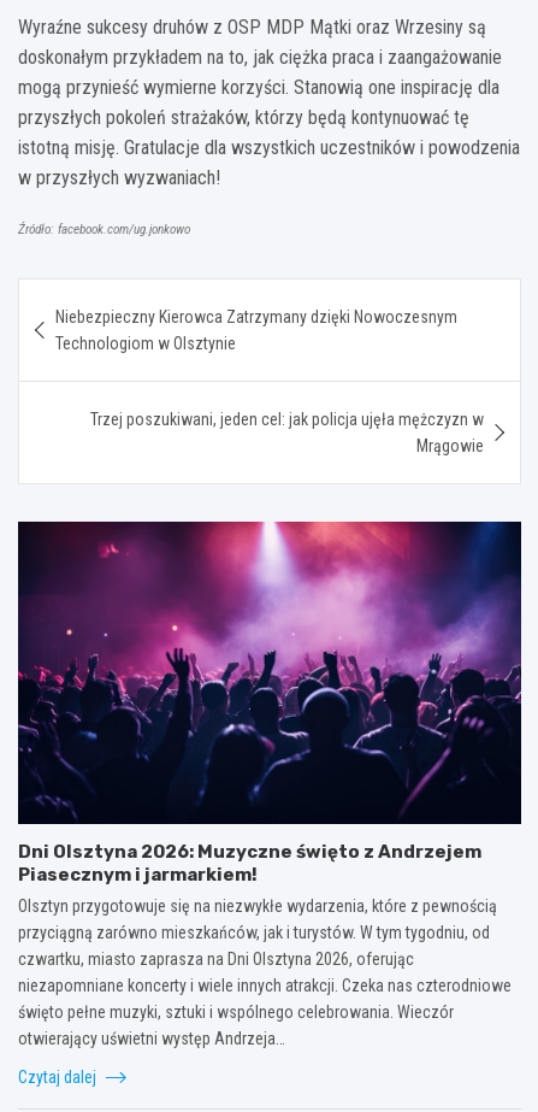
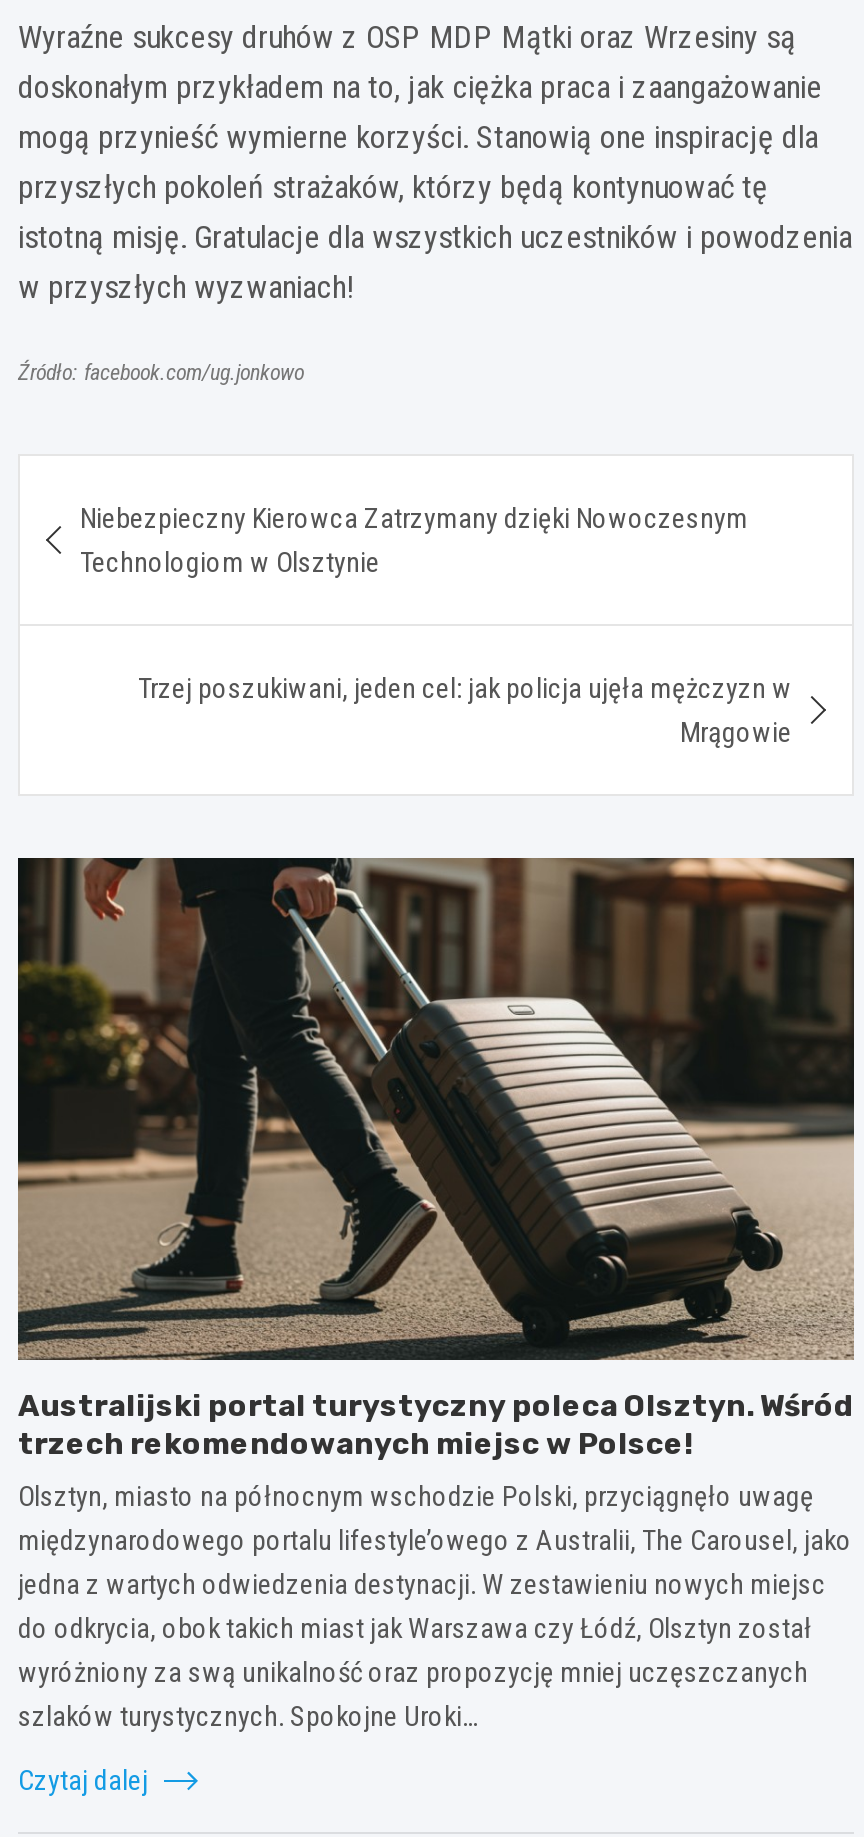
- [image]
- Dni Olsztyna 2026: Muzyczne święto z Andrzejem
- Piasecznym i jarmarkiem!
+ [image]
+ Australijski portal turystyczny poleca Olsztyn. Wśród
+ trzech rekomendowanych miejsc w Polsce!

- Olsztyn przygotowuje się na niezwykłe wydarzenia, które z pewnością
- przyciągną zarówno mieszkańców, jak i turystów. W tym tygodniu, od
- czwartku, miasto zaprasza na Dni Olsztyna 2026, oferując
- niezapomniane koncerty i wiele innych atrakcji. Czeka nas czterodniowe
- święto pełne muzyki, sztuki i wspólnego celebrowania. Wieczór
- otwierający uświetni występ Andrzeja…
+ Olsztyn, miasto na północnym wschodzie Polski, przyciągnęło uwagę
+ międzynarodowego portalu lifestyle’owego z Australii, The Carousel, jako
+ jedna z wartych odwiedzenia destynacji. W zestawieniu nowych miejsc
+ do odkrycia, obok takich miast jak Warszawa czy Łódź, Olsztyn został
+ wyróżniony za swą unikalność oraz propozycję mniej uczęszczanych
+ szlaków turystycznych. Spokojne Uroki…
